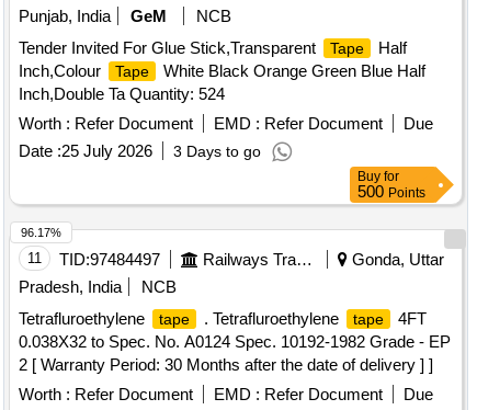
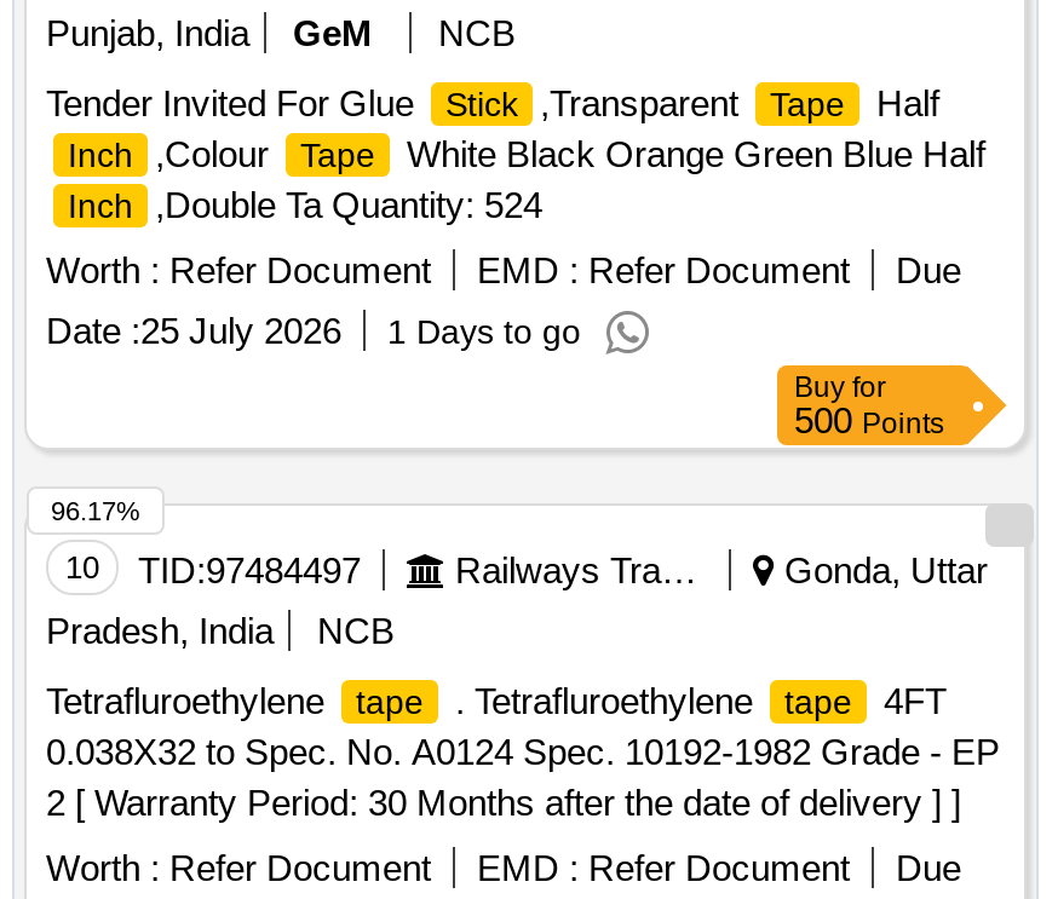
- Date : 25 July 2026 3 Days to go
+ Date : 25 July 2026 1 Days to go

- 11 TID:97484497
+ 10 TID:97484497
